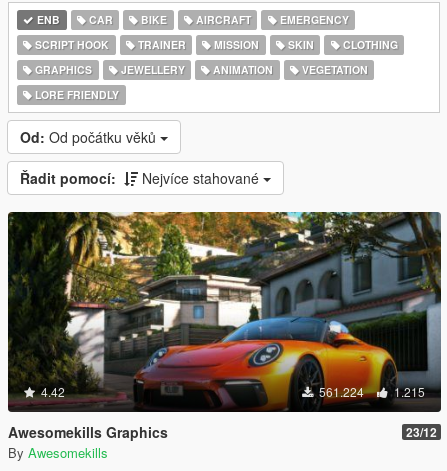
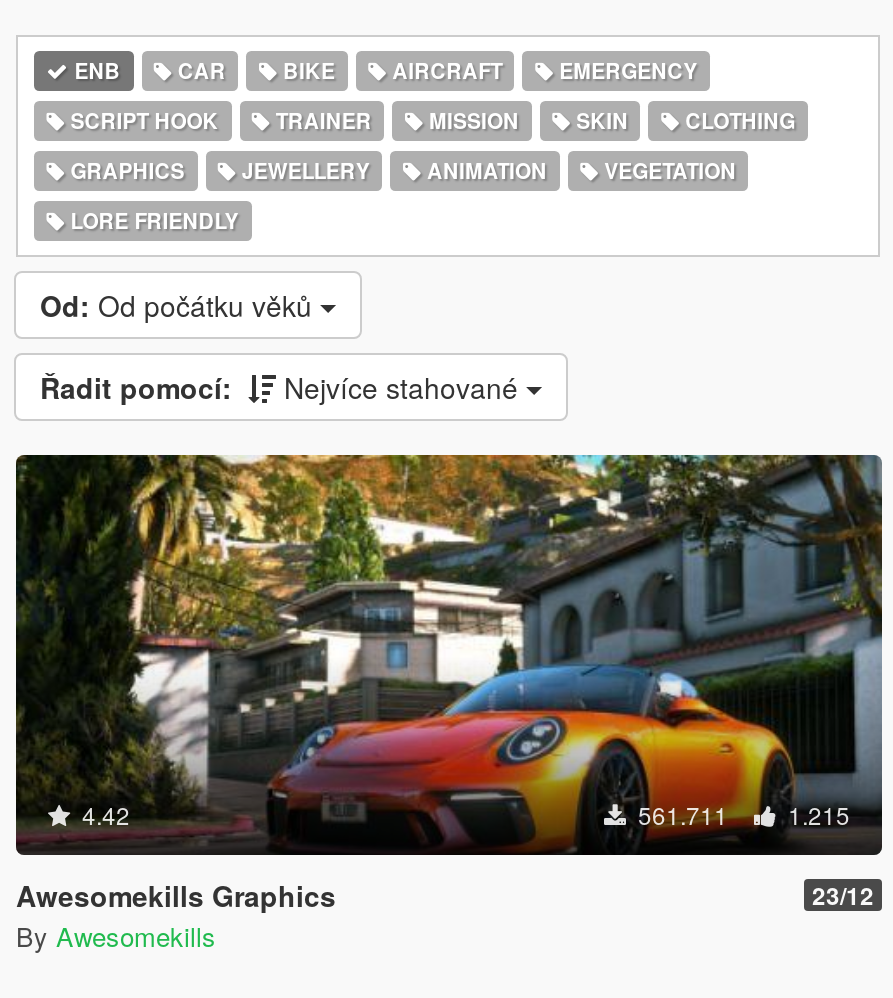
- 561.224 1.215
+ 561.711 1.215
